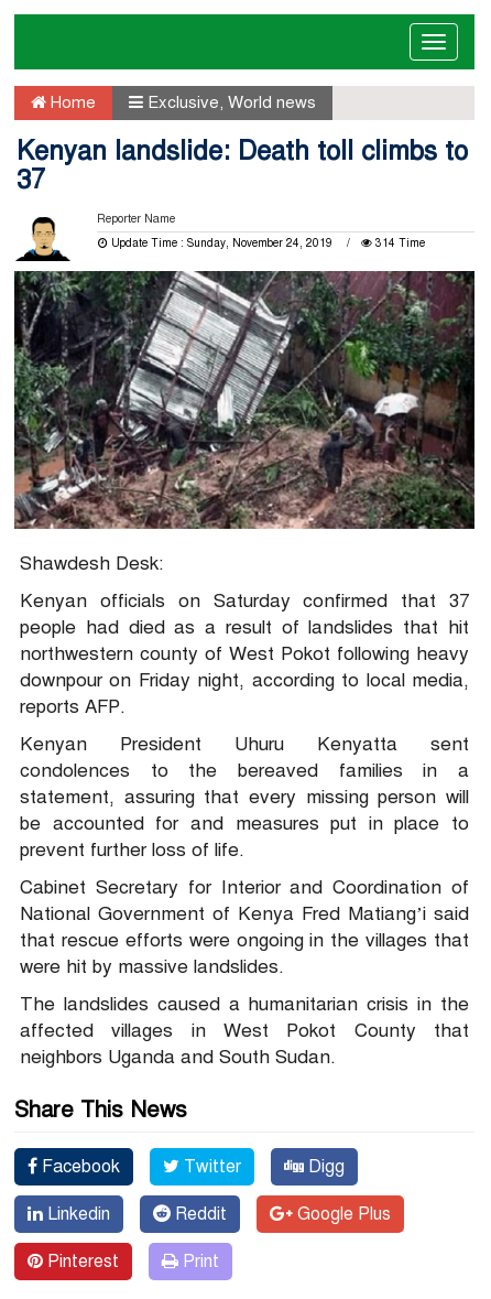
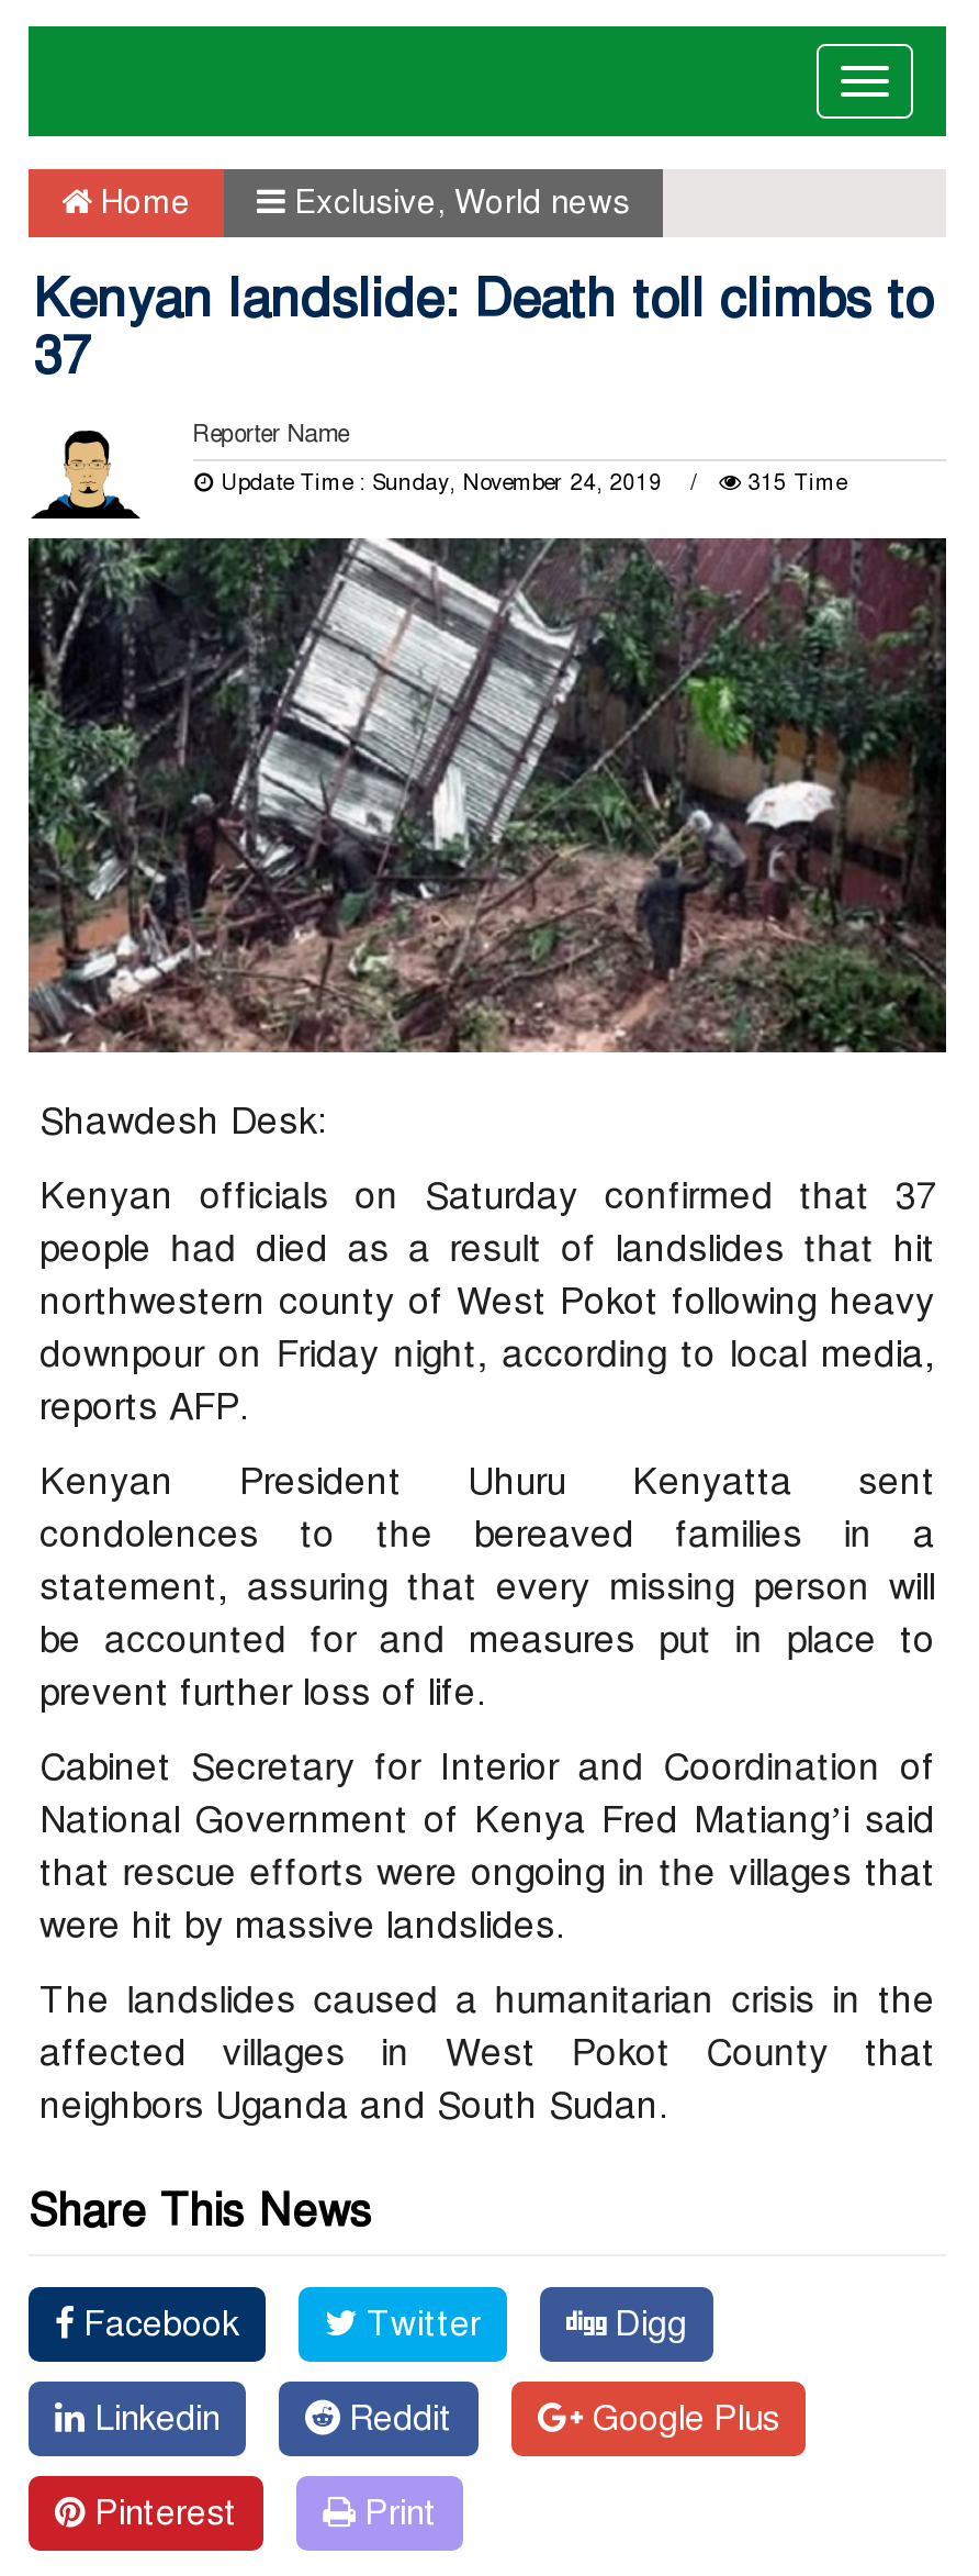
- 314 Time
+ 315 Time
